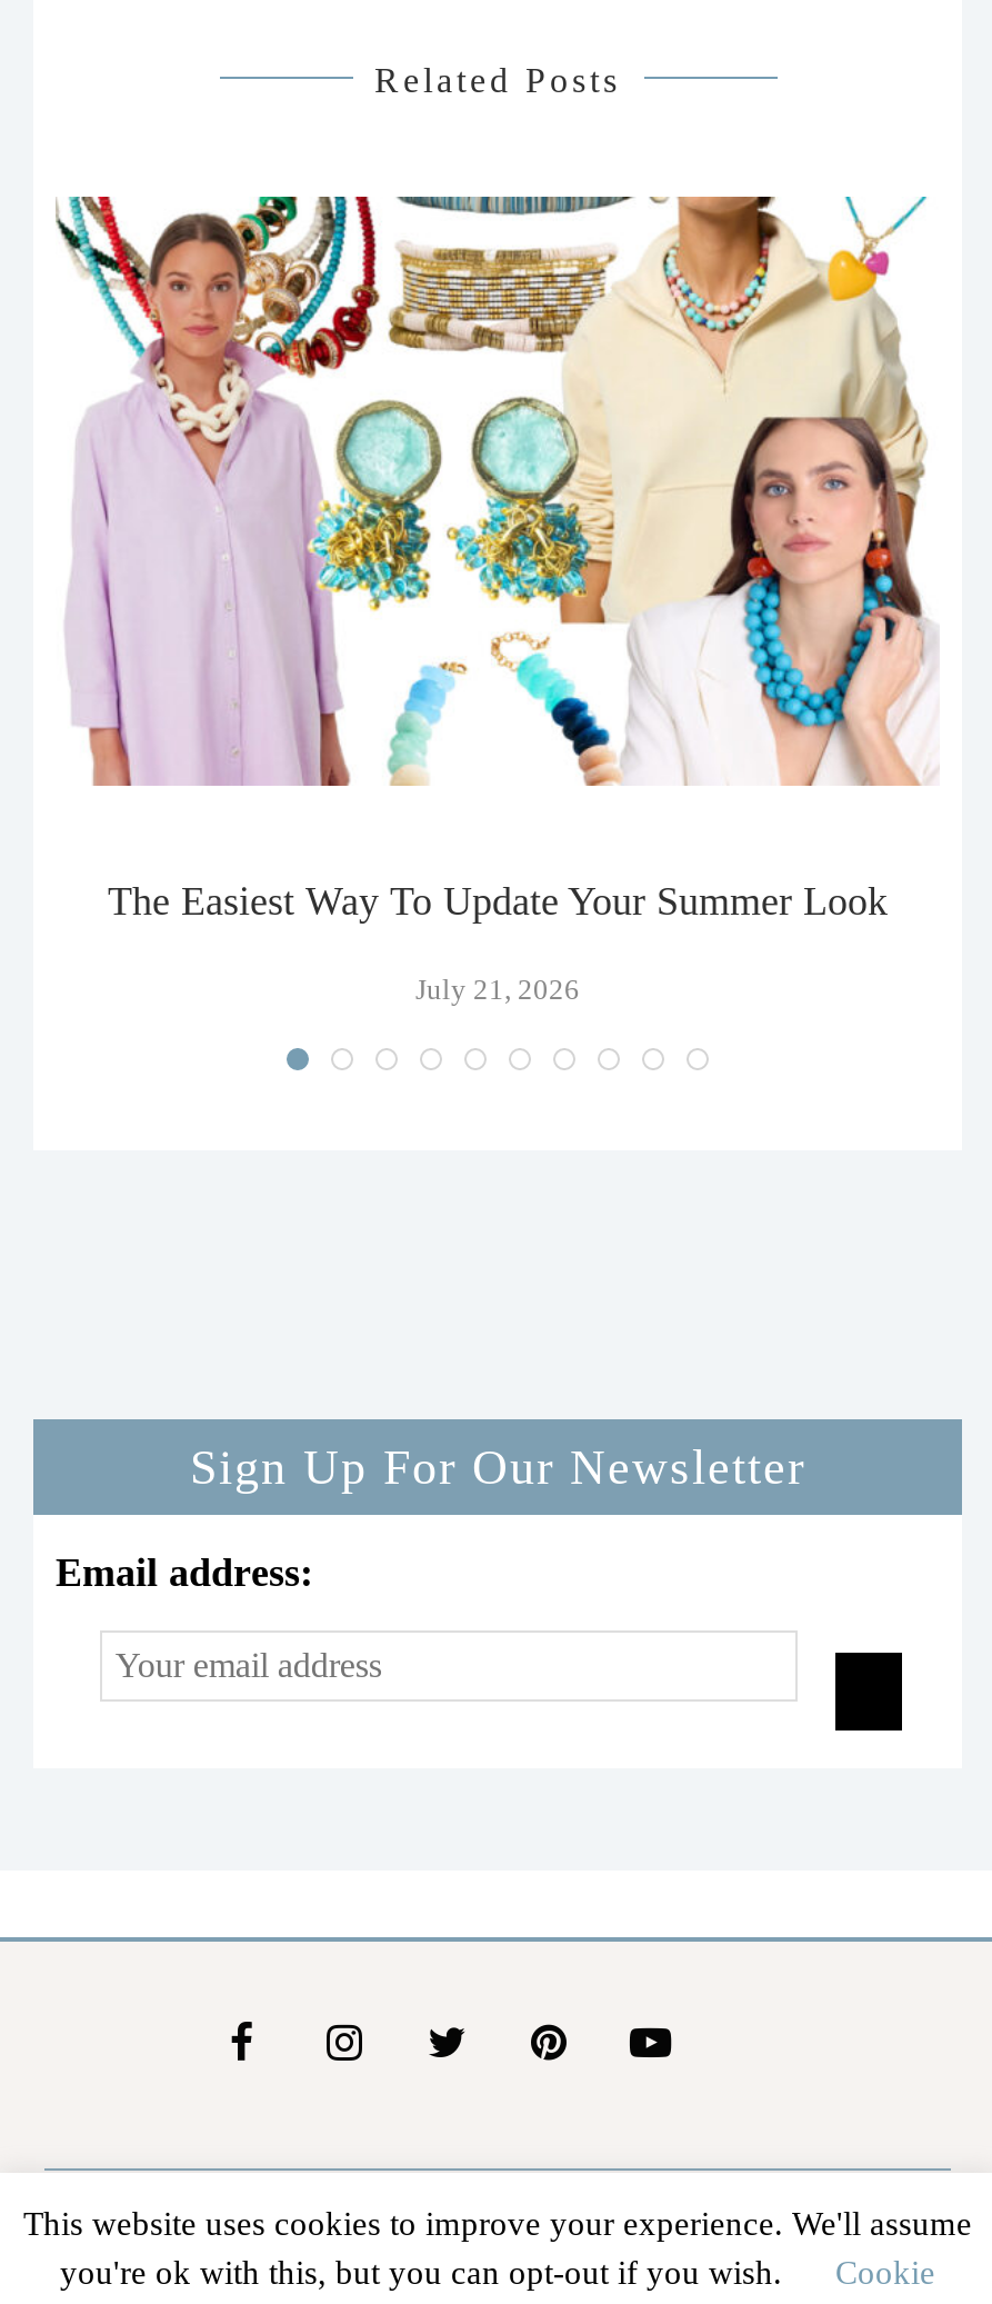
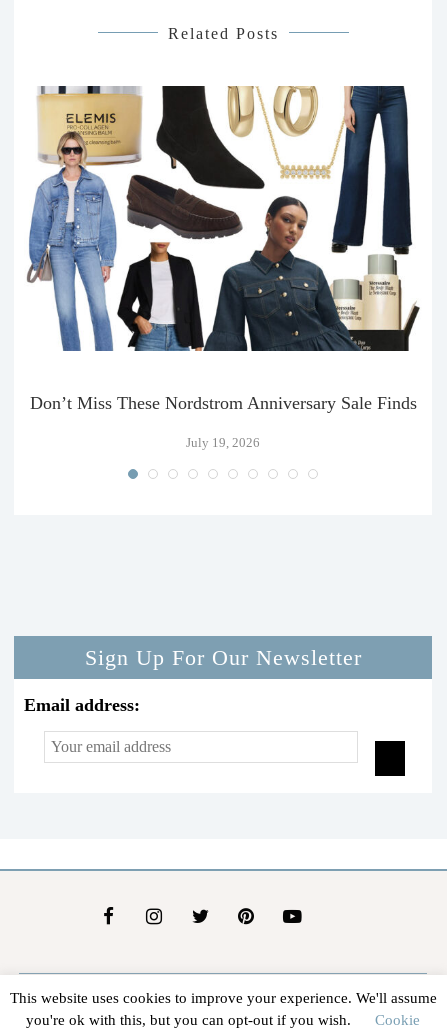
- [image]
+ [image]

- The Easiest Way To Update Your Summer Look
+ Don’t Miss These Nordstrom Anniversary Sale Finds

- July 21, 2026
+ July 19, 2026
